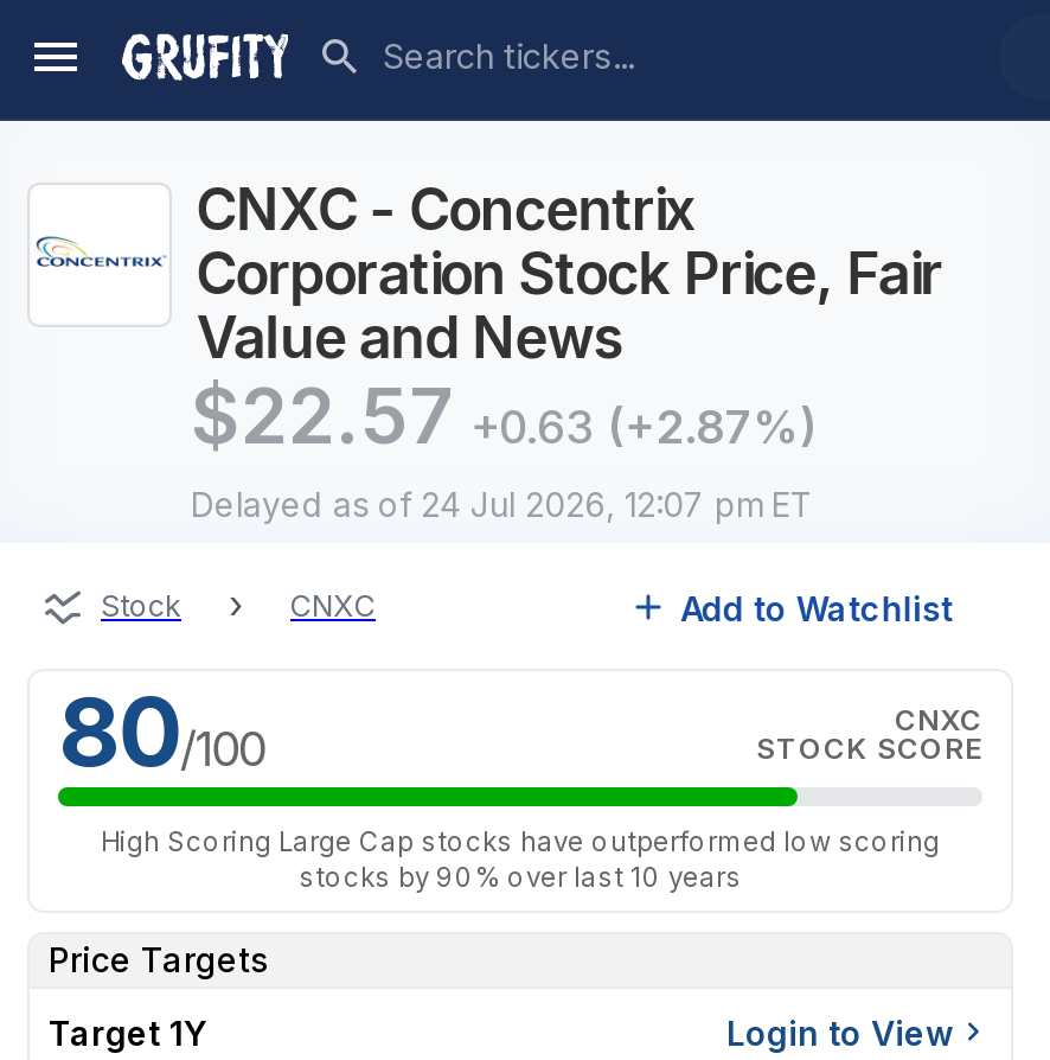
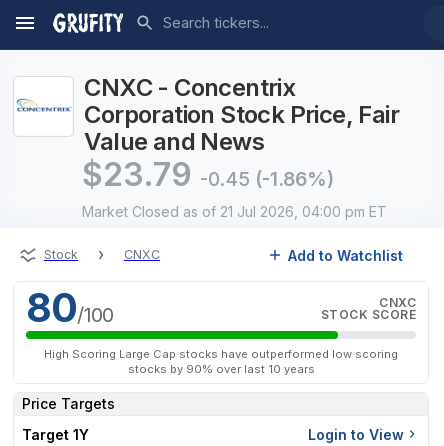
- $22.57 +0.63 (+2.87%)
- Delayed as of 24 Jul 2026, 12:07 pm ET
+ $23.79 -0.45 (-1.86%)
+ Market Closed as of 21 Jul 2026, 04:00 pm ET
